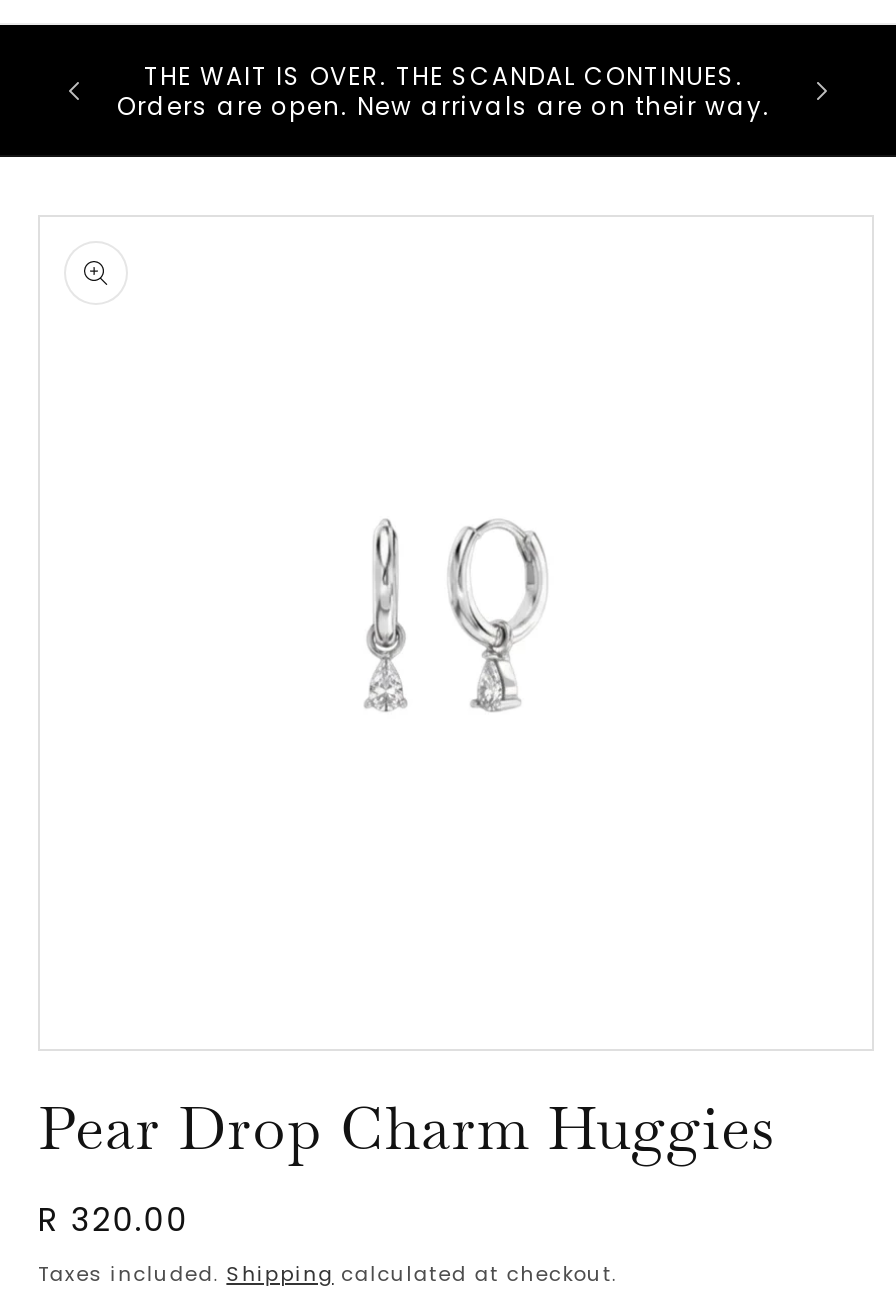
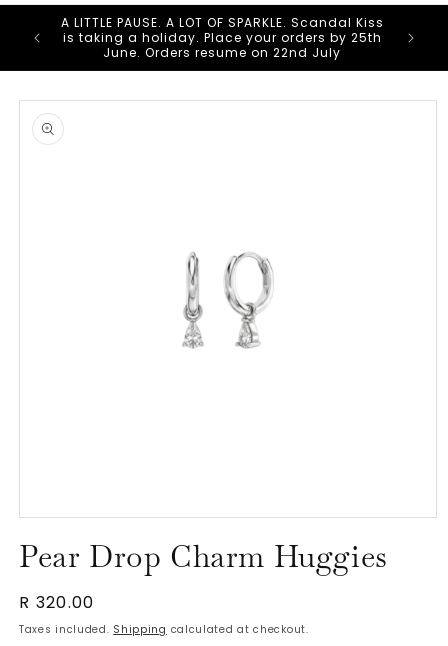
- THE WAIT IS OVER. THE SCANDAL CONTINUES.
- Orders are open. New arrivals are on their way.
+ A LITTLE PAUSE. A LOT OF SPARKLE. Scandal Kiss
+ is taking a holiday. Place your orders by 25th
+ June. Orders resume on 22nd July
